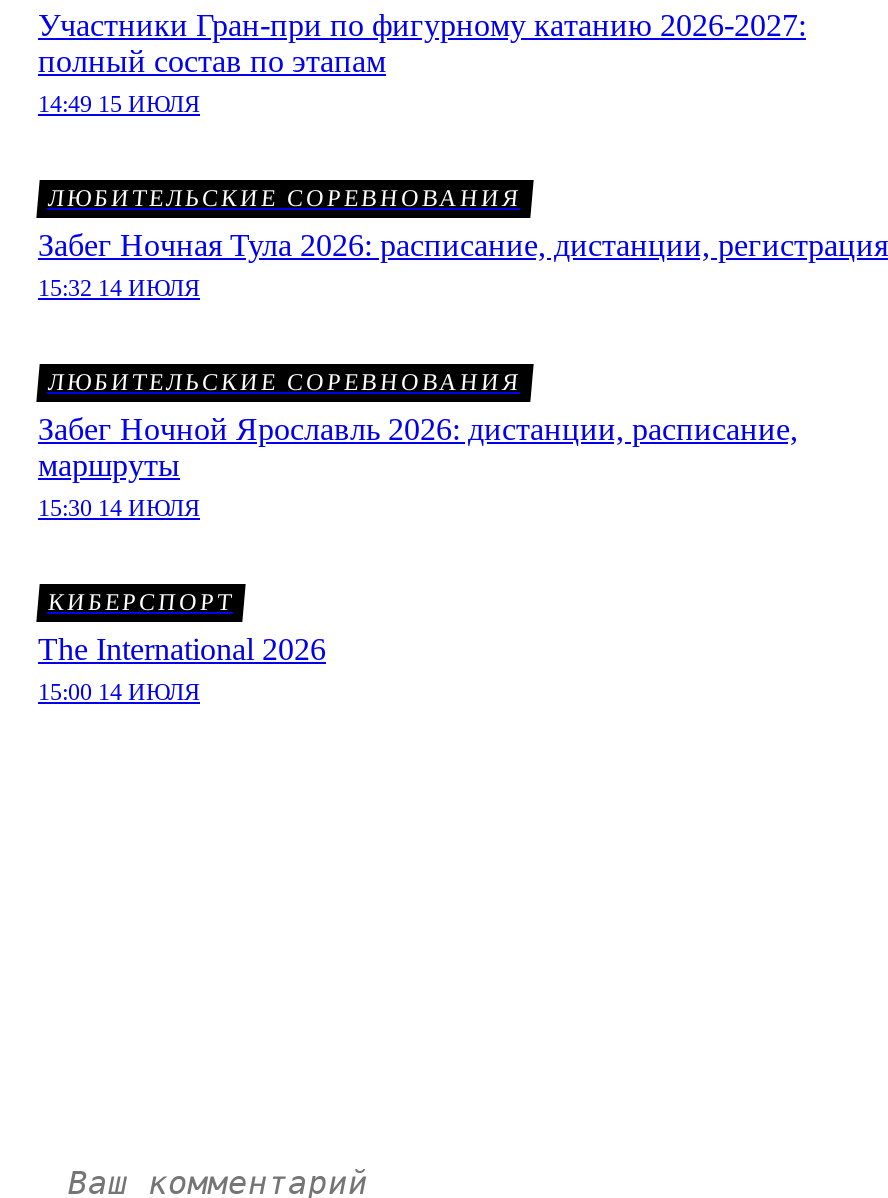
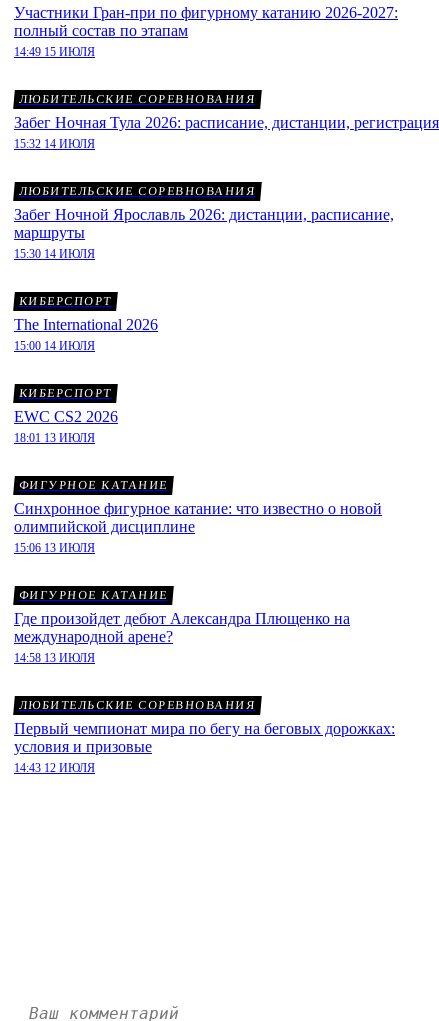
+ КИБЕРСПОРТ
+ EWC CS2 2026
+ 18:01 13 ИЮЛЯ
+ ФИГУРНОЕ КАТАНИЕ
+ Синхронное фигурное катание: что известно о новой
+ олимпийской дисциплине
+ 15:06 13 ИЮЛЯ
+ ФИГУРНОЕ КАТАНИЕ
+ Где произойдет дебют Александра Плющенко на
+ международной арене?
+ 14:58 13 ИЮЛЯ
+ ЛЮБИТЕЛЬСКИЕ СОРЕВНОВАНИЯ
+ Первый чемпионат мира по бегу на беговых дорожках:
+ условия и призовые
+ 14:43 12 ИЮЛЯ
